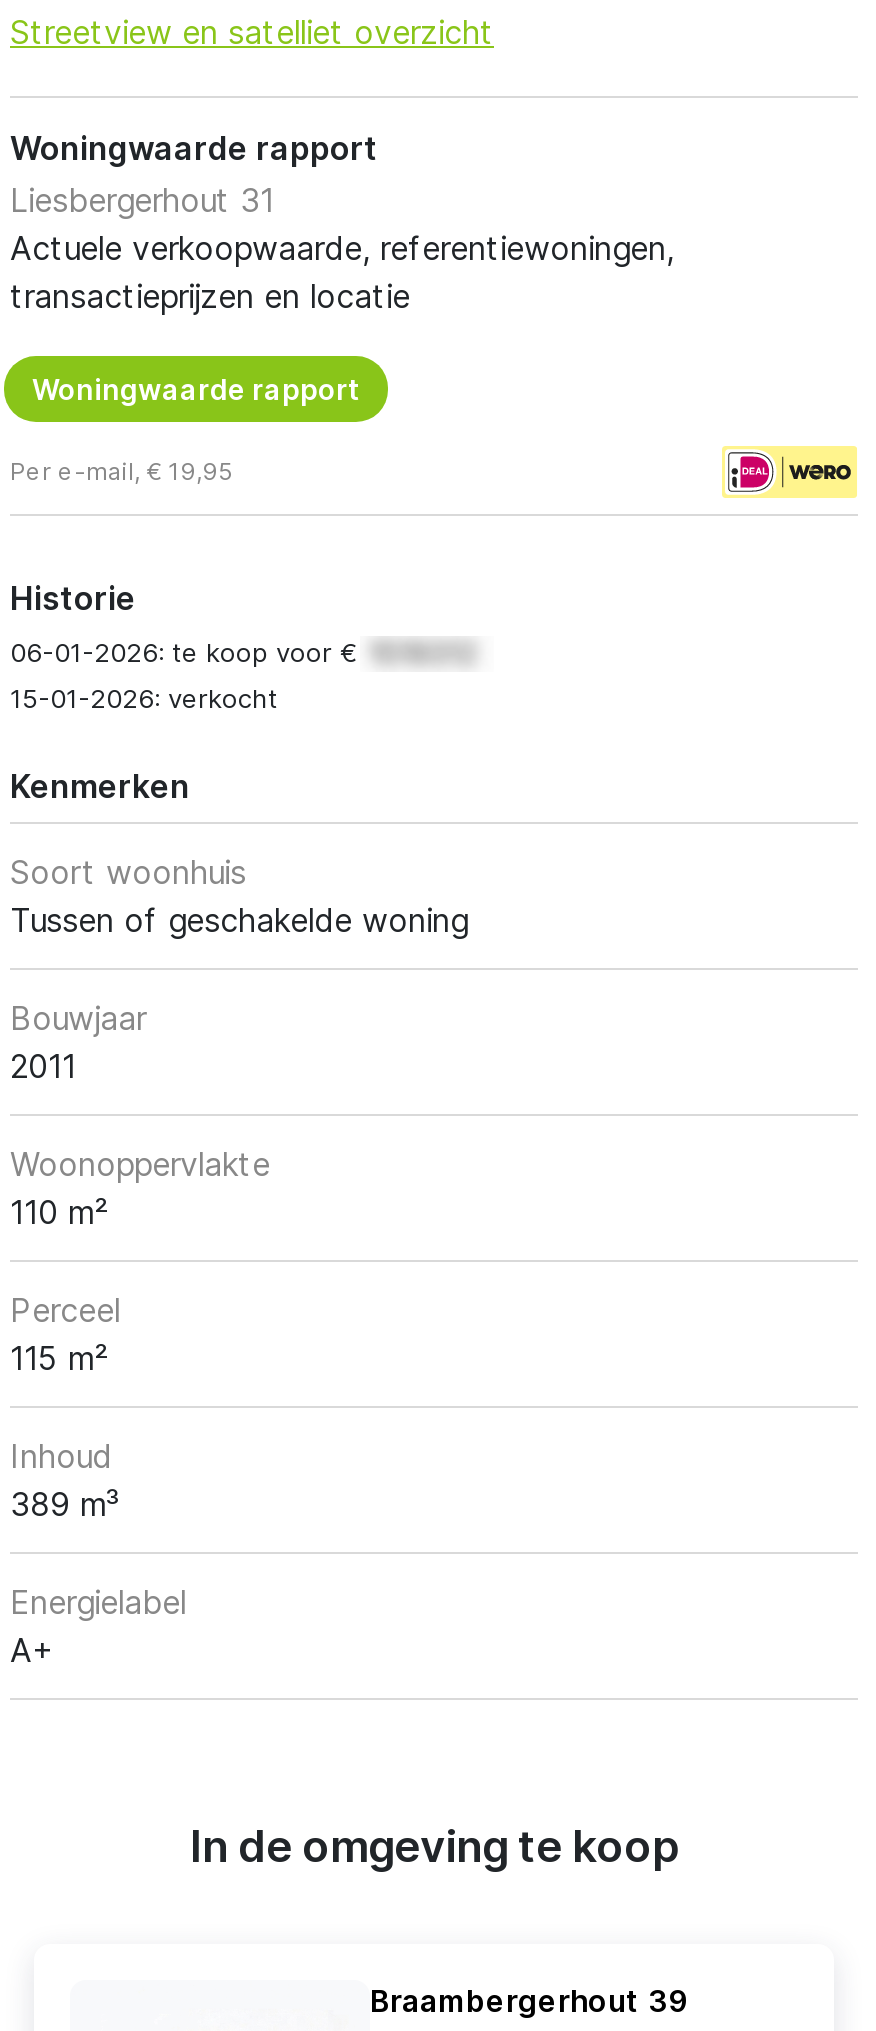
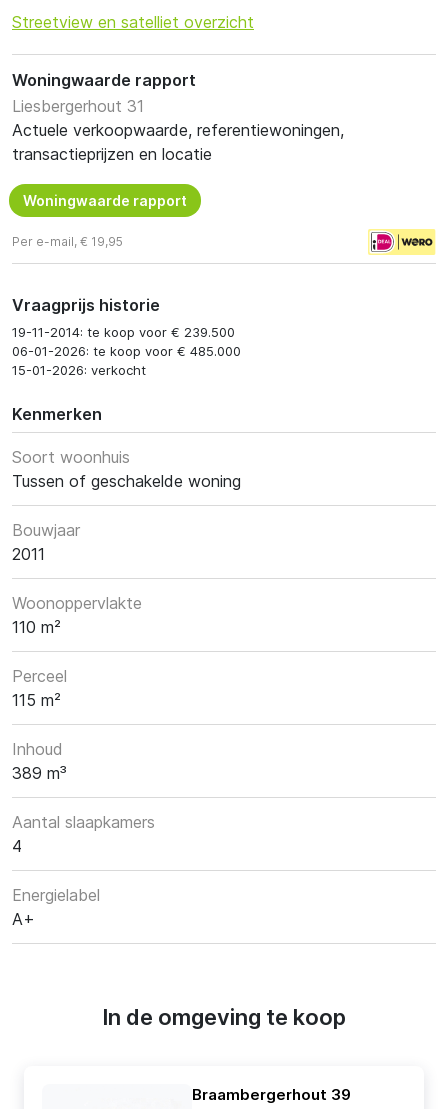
- Historie
- 06-01-2026: te koop voor €
+ Vraagprijs historie
+ 19-11-2014: te koop voor € 239.500
+ 06-01-2026: te koop voor € 485.000

+ Aantal slaapkamers
+ 4
